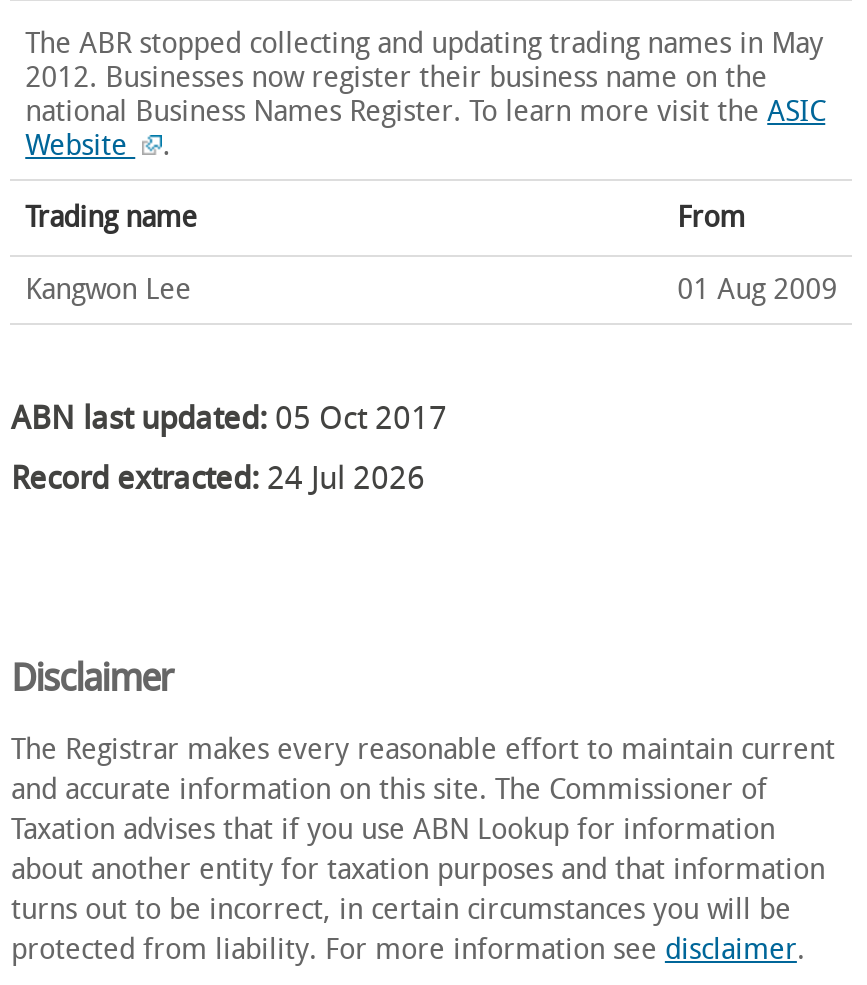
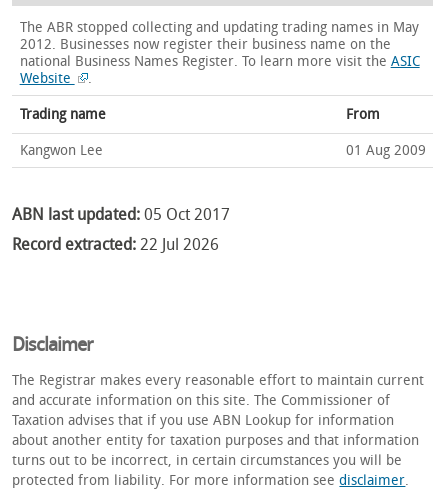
- Record extracted: 24 Jul 2026
+ Record extracted: 22 Jul 2026
